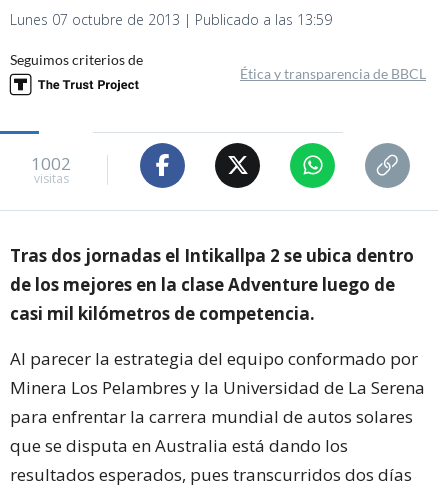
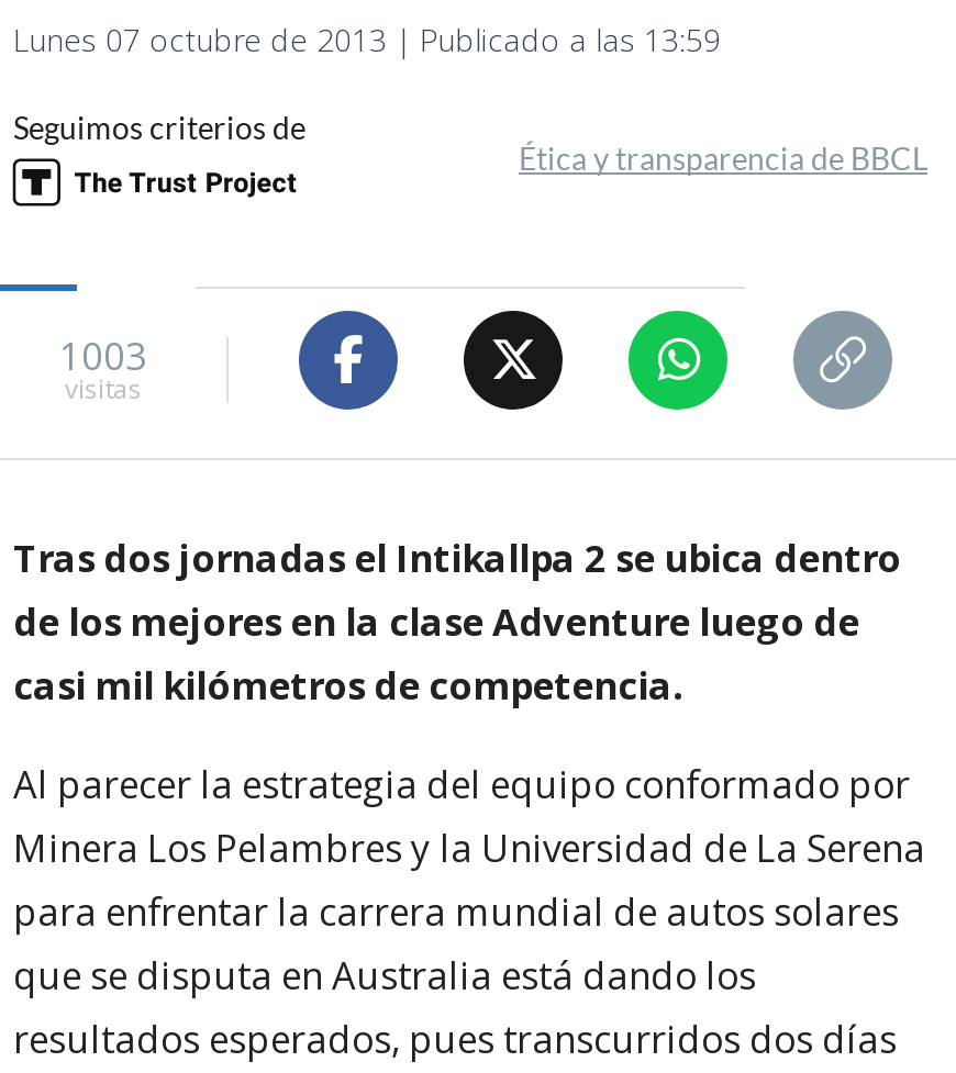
- 1002
+ 1003
